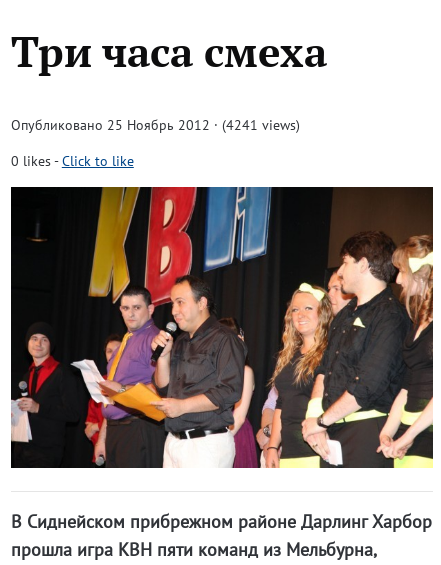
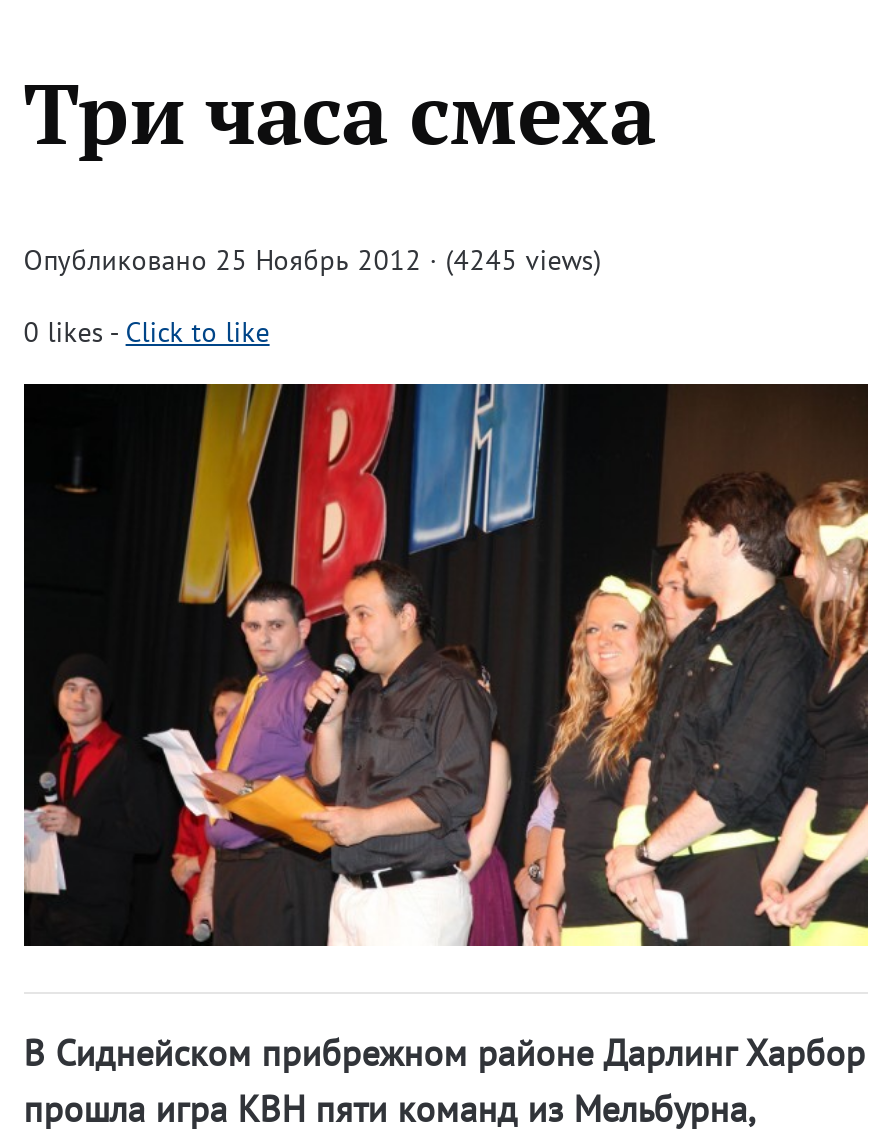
- Опубликовано 25 Ноябрь 2012 · (4241 views)
+ Опубликовано 25 Ноябрь 2012 · (4245 views)
